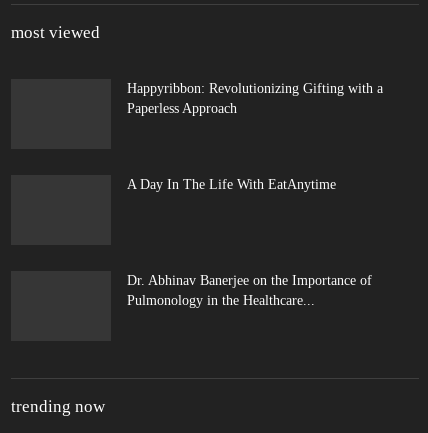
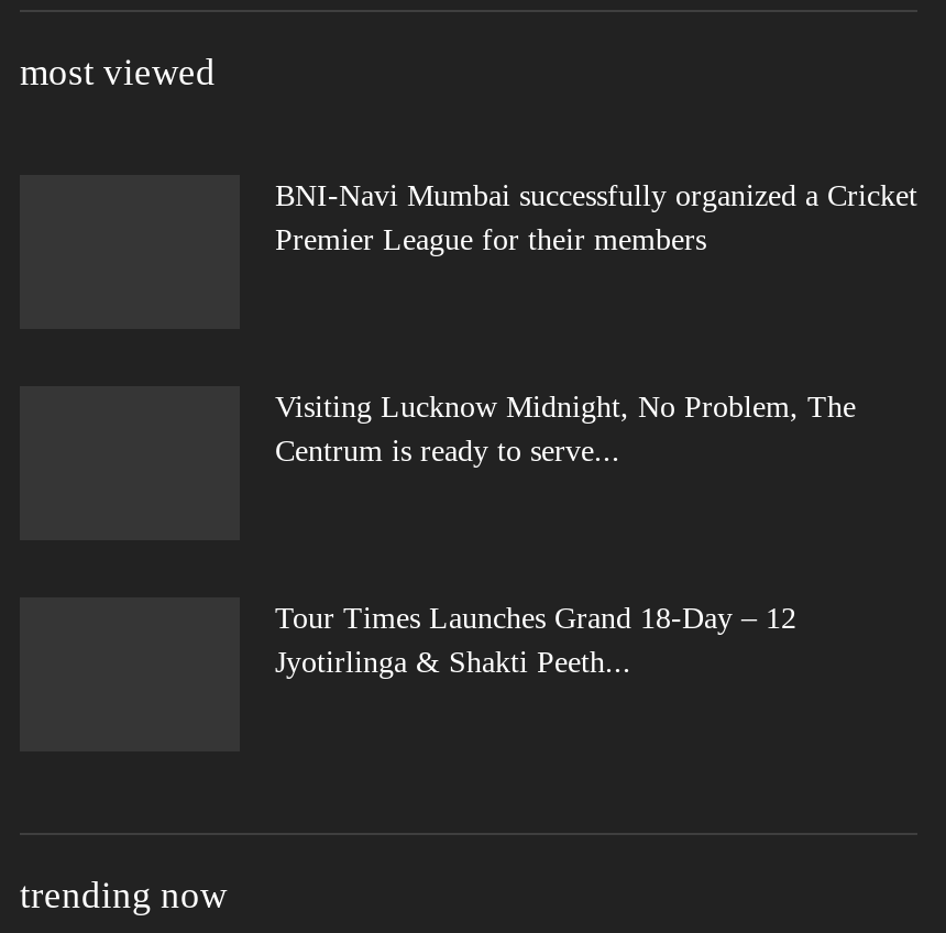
- Happyribbon: Revolutionizing Gifting with a
- Paperless Approach
+ BNI-Navi Mumbai successfully organized a Cricket
+ Premier League for their members

- A Day In The Life With EatAnytime
+ Visiting Lucknow Midnight, No Problem, The
+ Centrum is ready to serve...

- Dr. Abhinav Banerjee on the Importance of
- Pulmonology in the Healthcare...
+ Tour Times Launches Grand 18-Day – 12
+ Jyotirlinga & Shakti Peeth...
